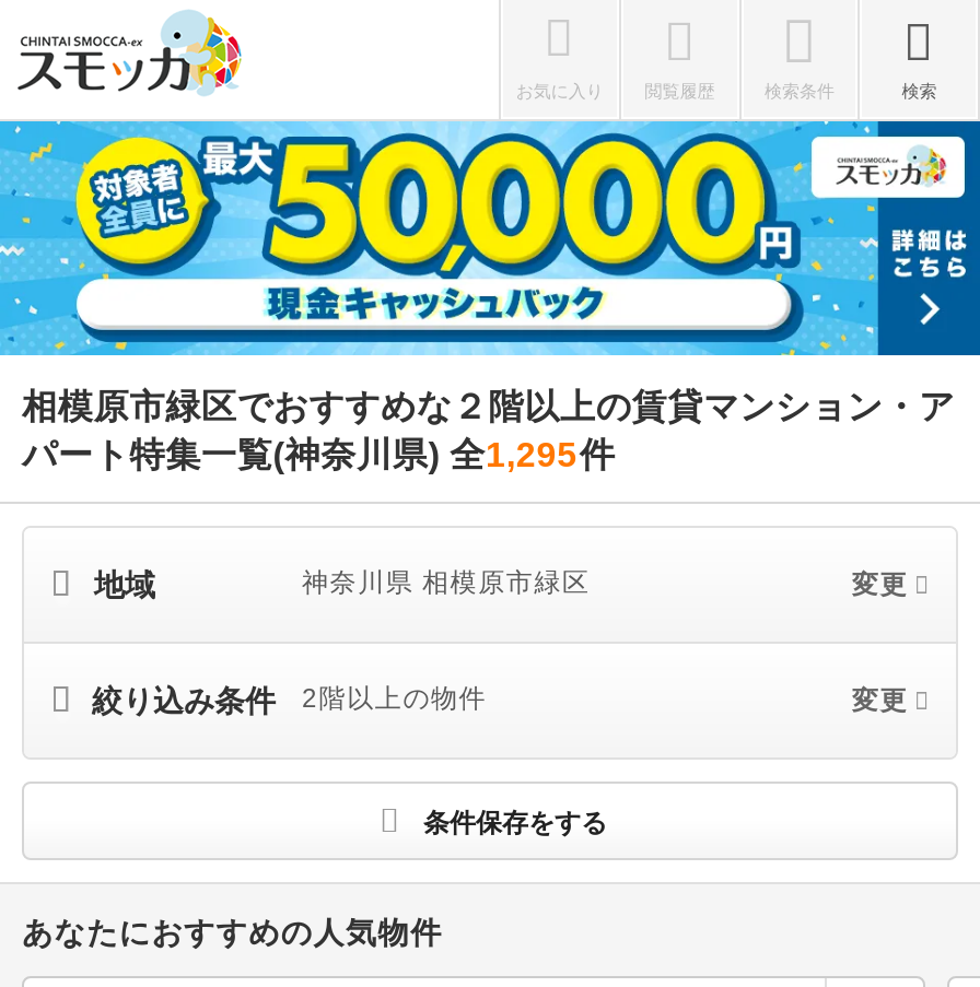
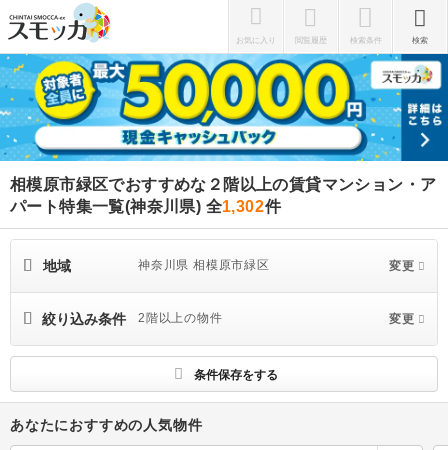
- パート特集一覧(神奈川県)全1,295件
+ パート特集一覧(神奈川県)全1,302件
